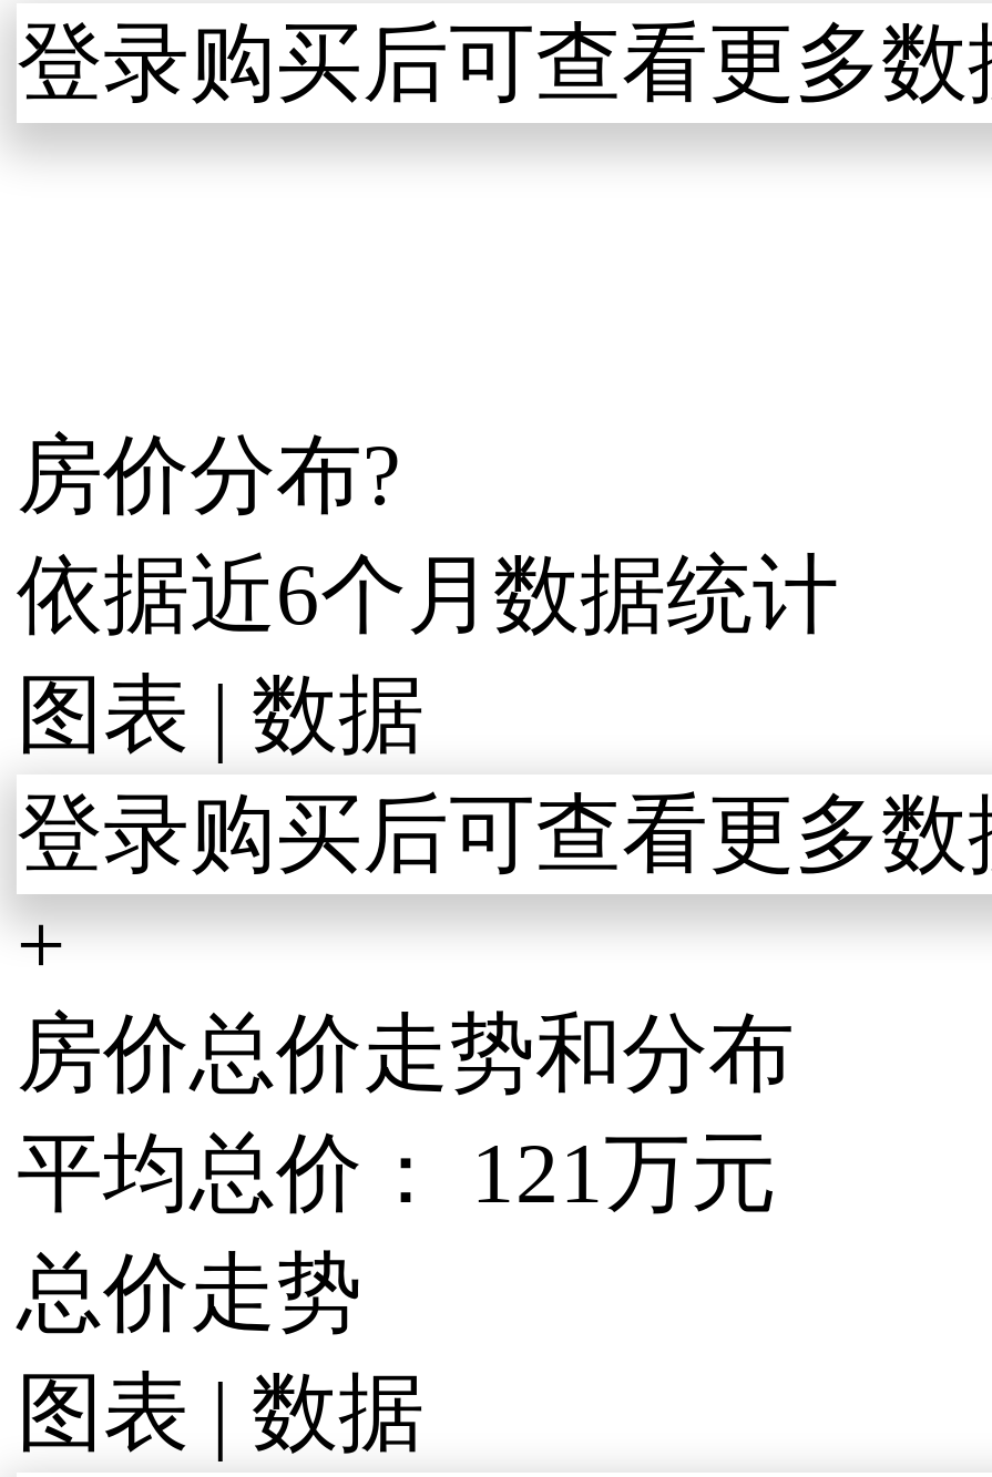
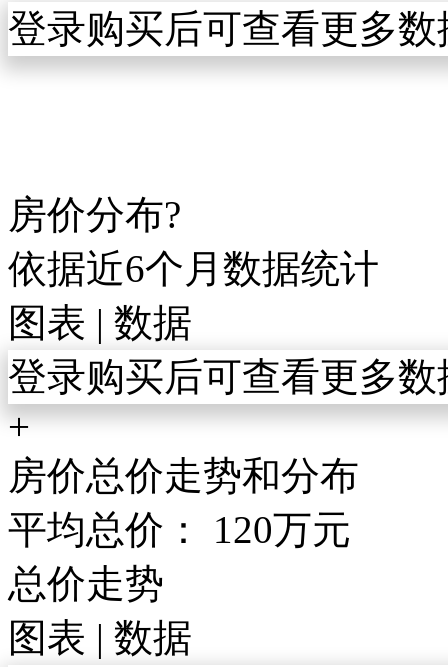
- 平均总价：121万元
+ 平均总价：120万元
